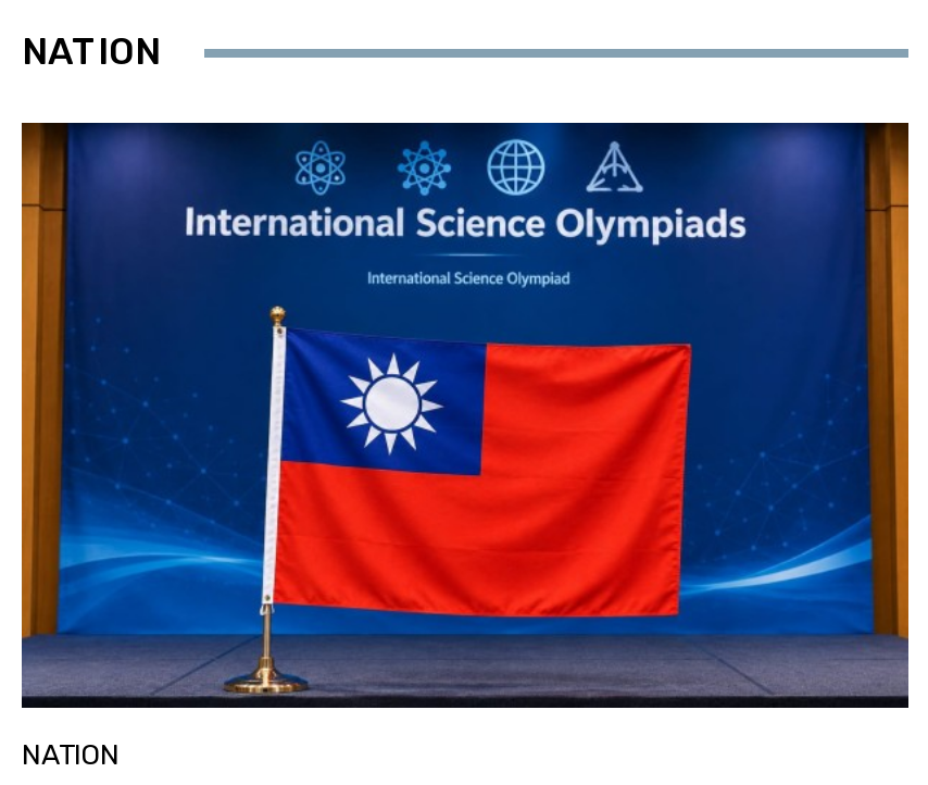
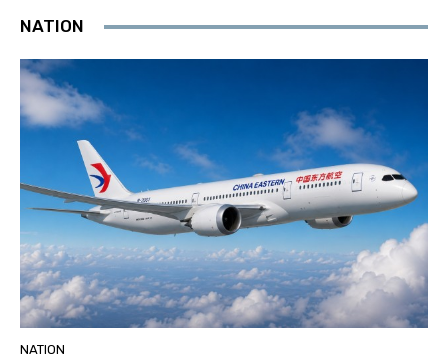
- [image]
+ [image]
